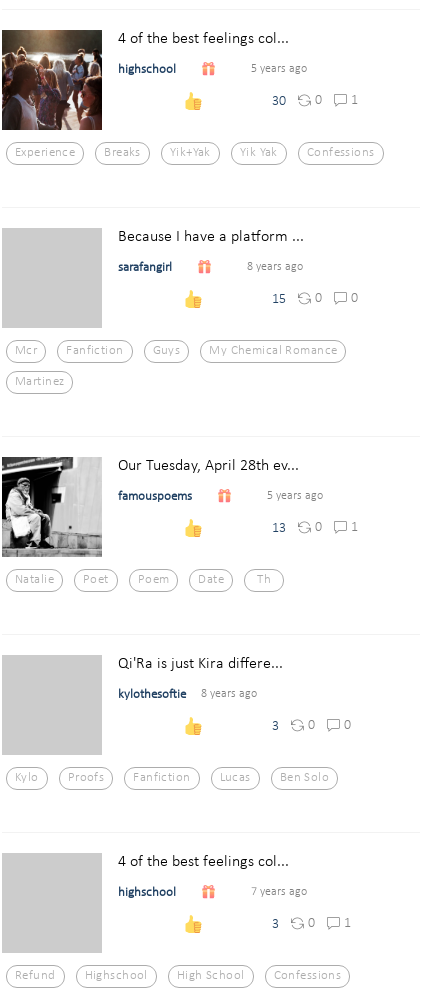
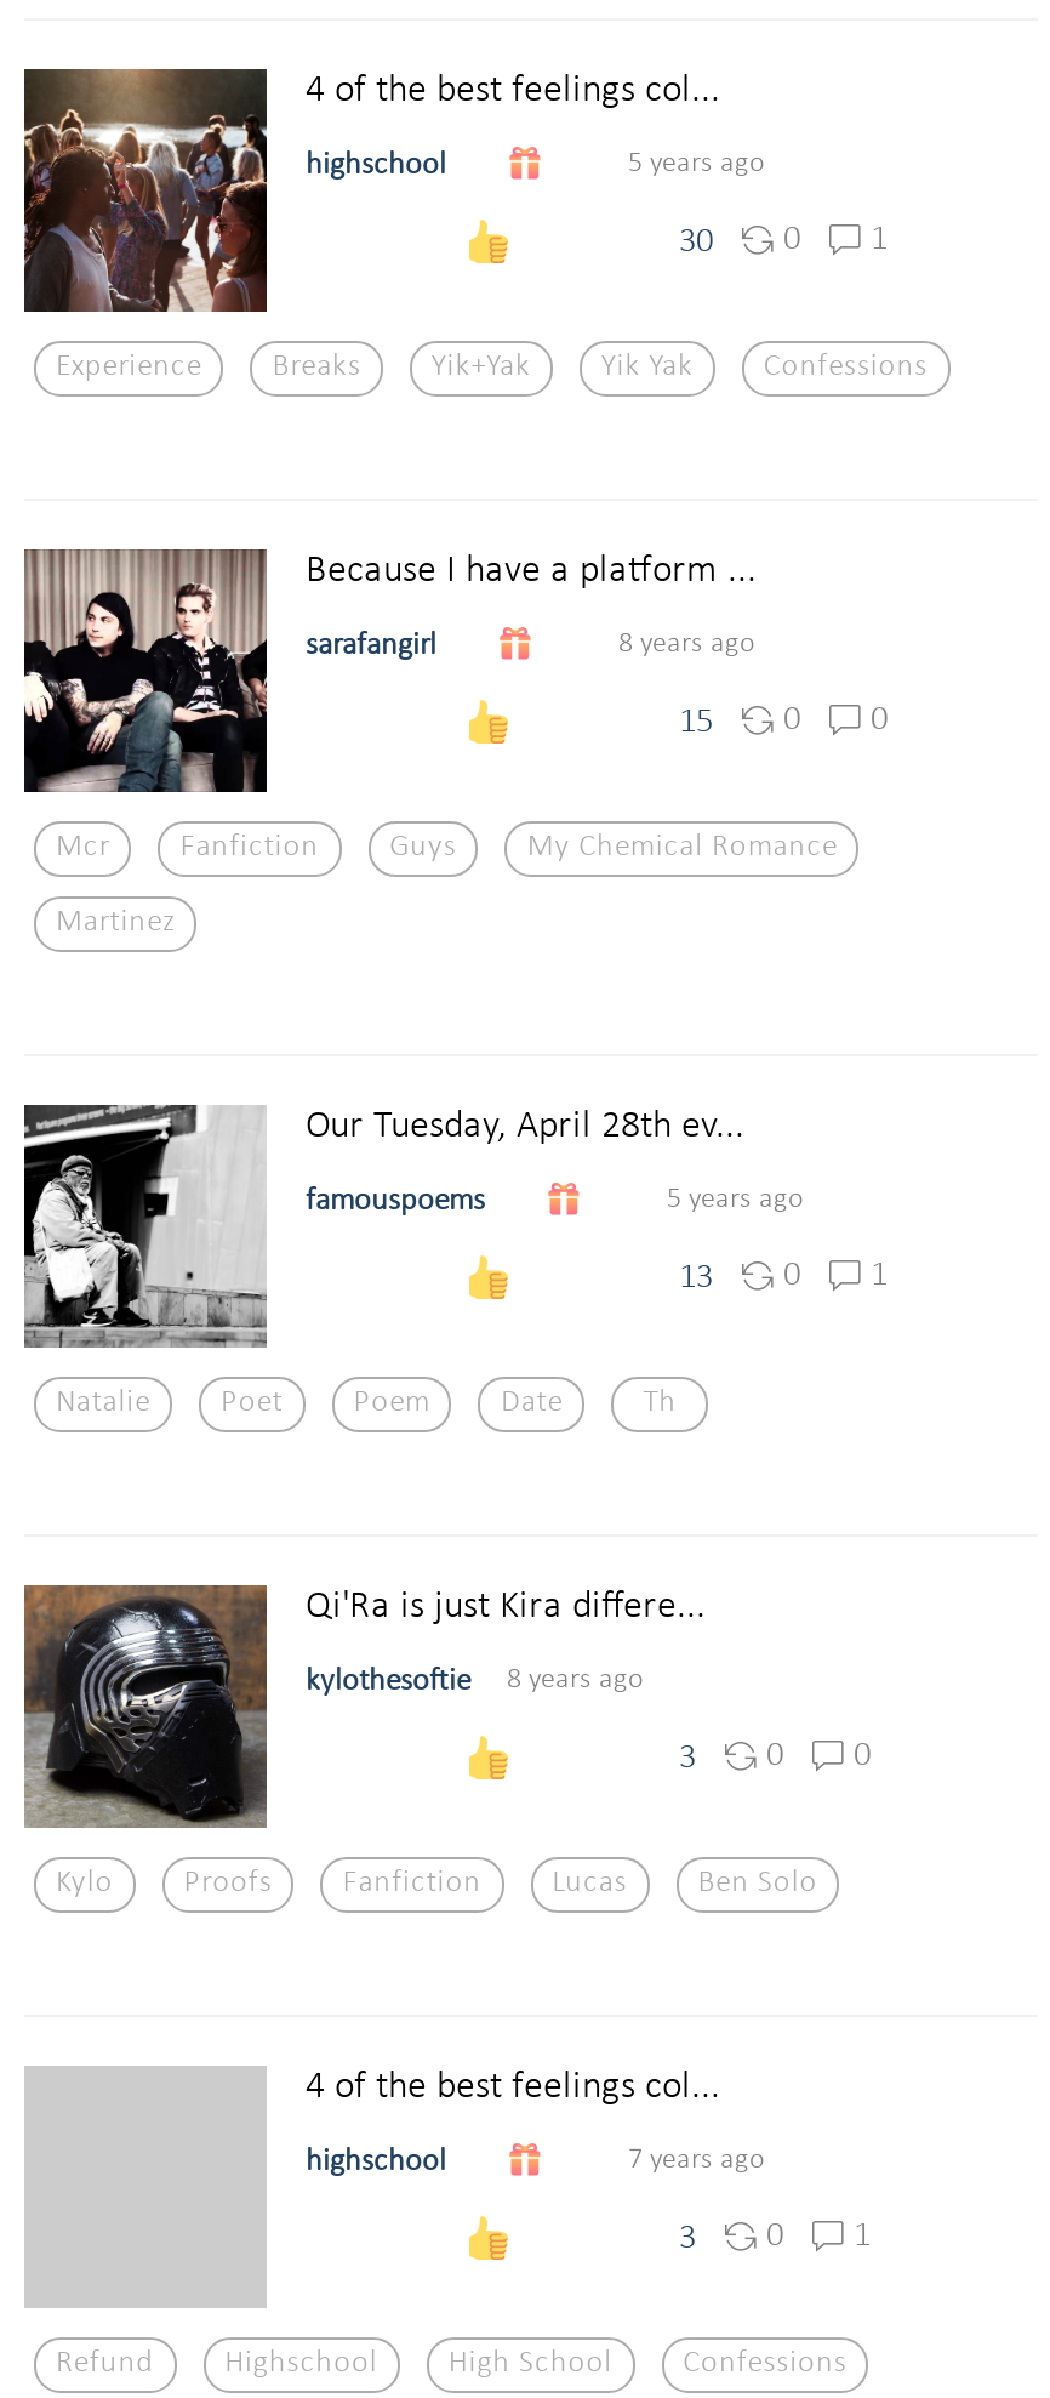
+ [image]

+ [image]
